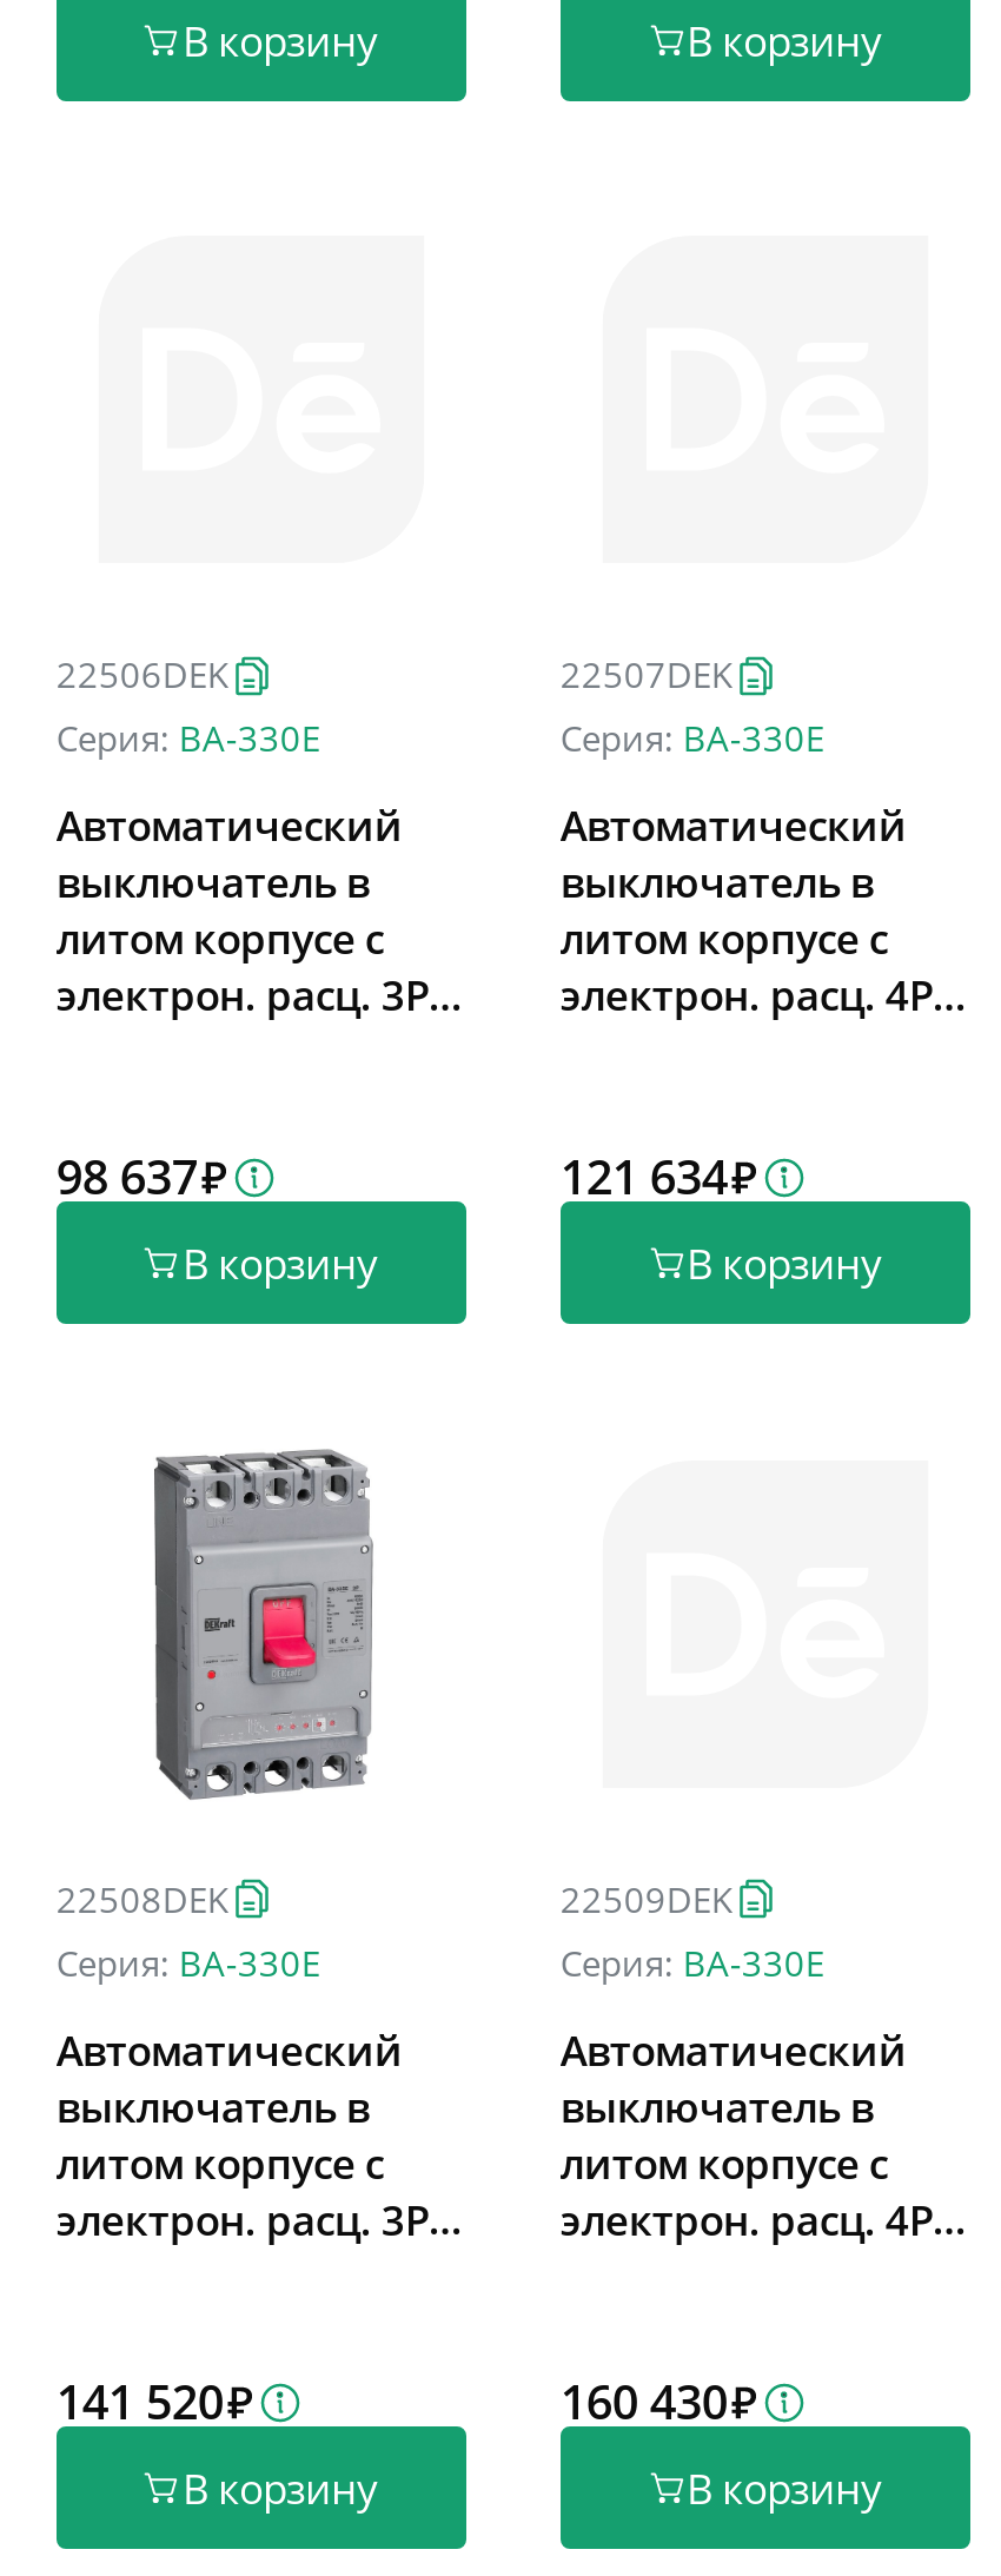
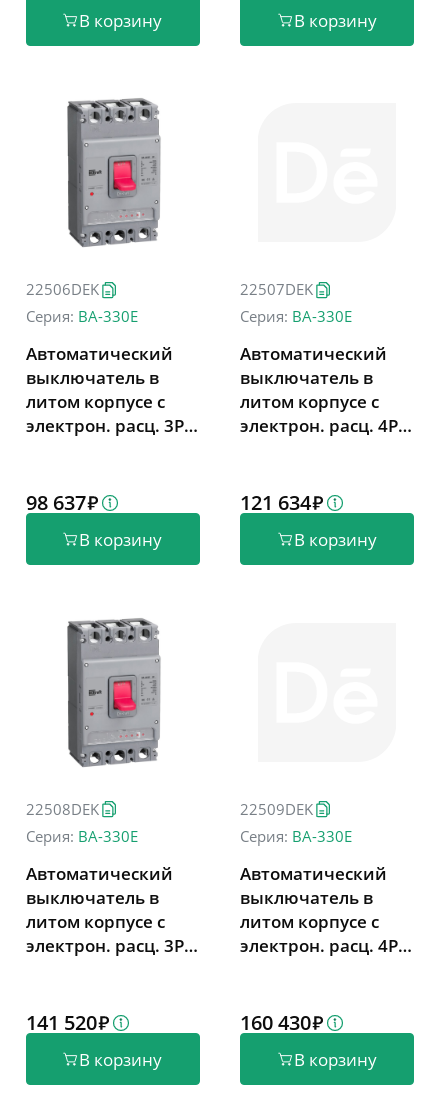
+ [image]
